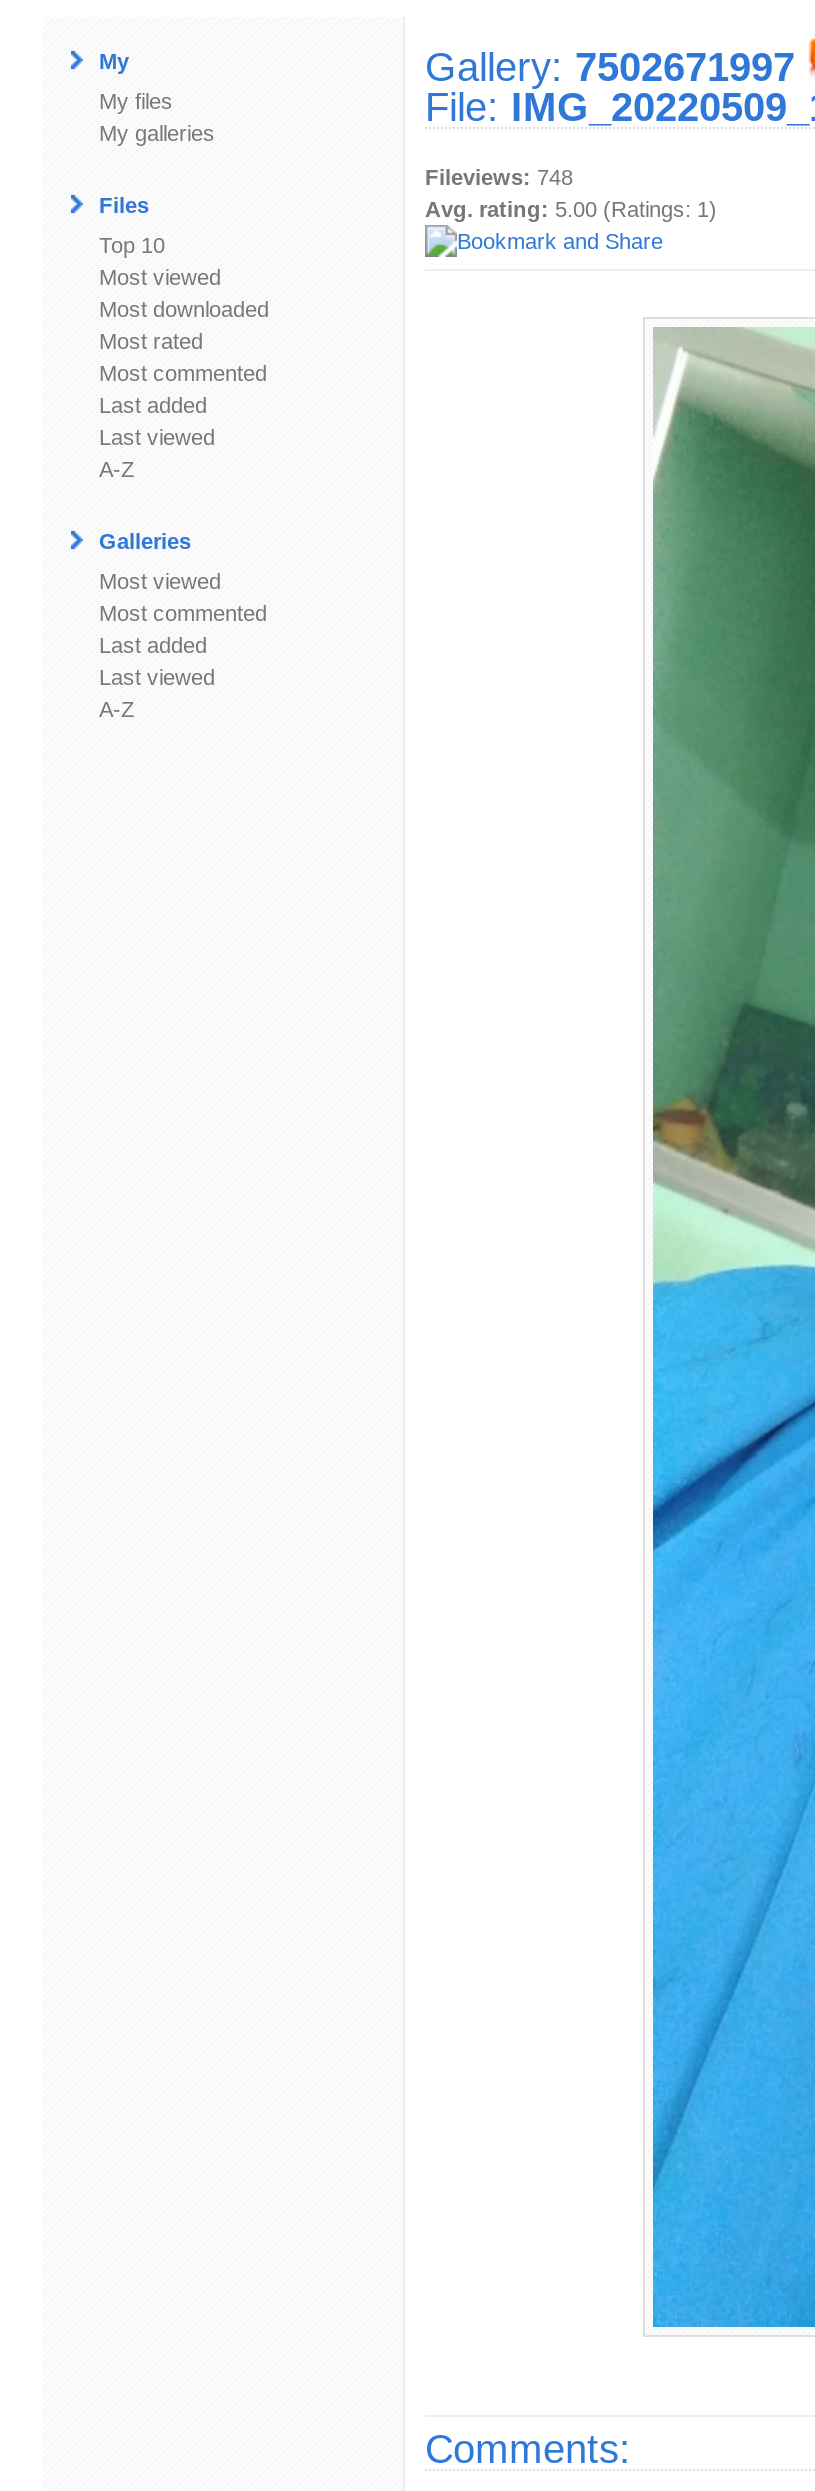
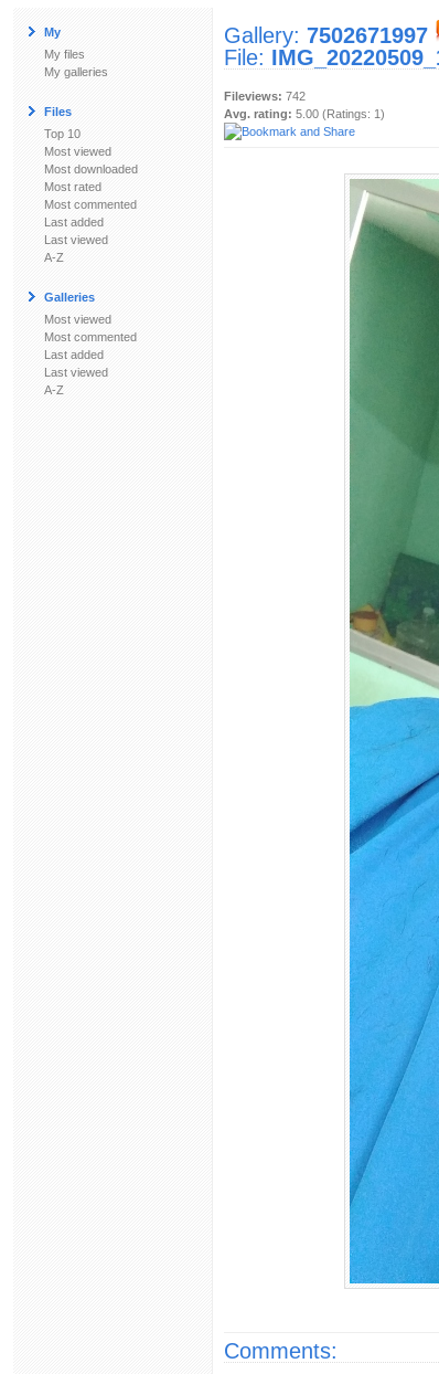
- Fileviews: 748
+ Fileviews: 742
